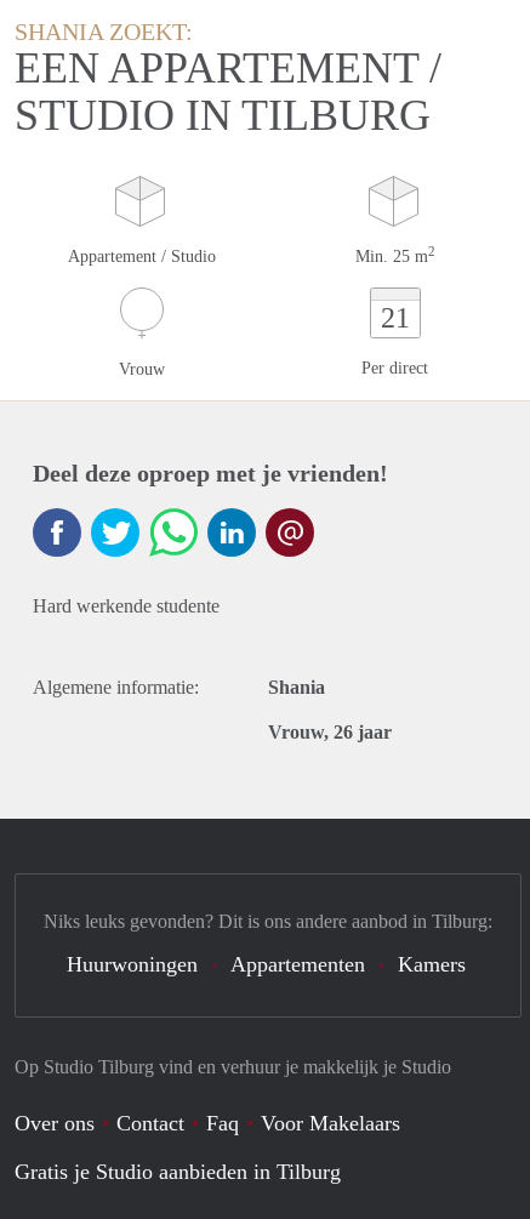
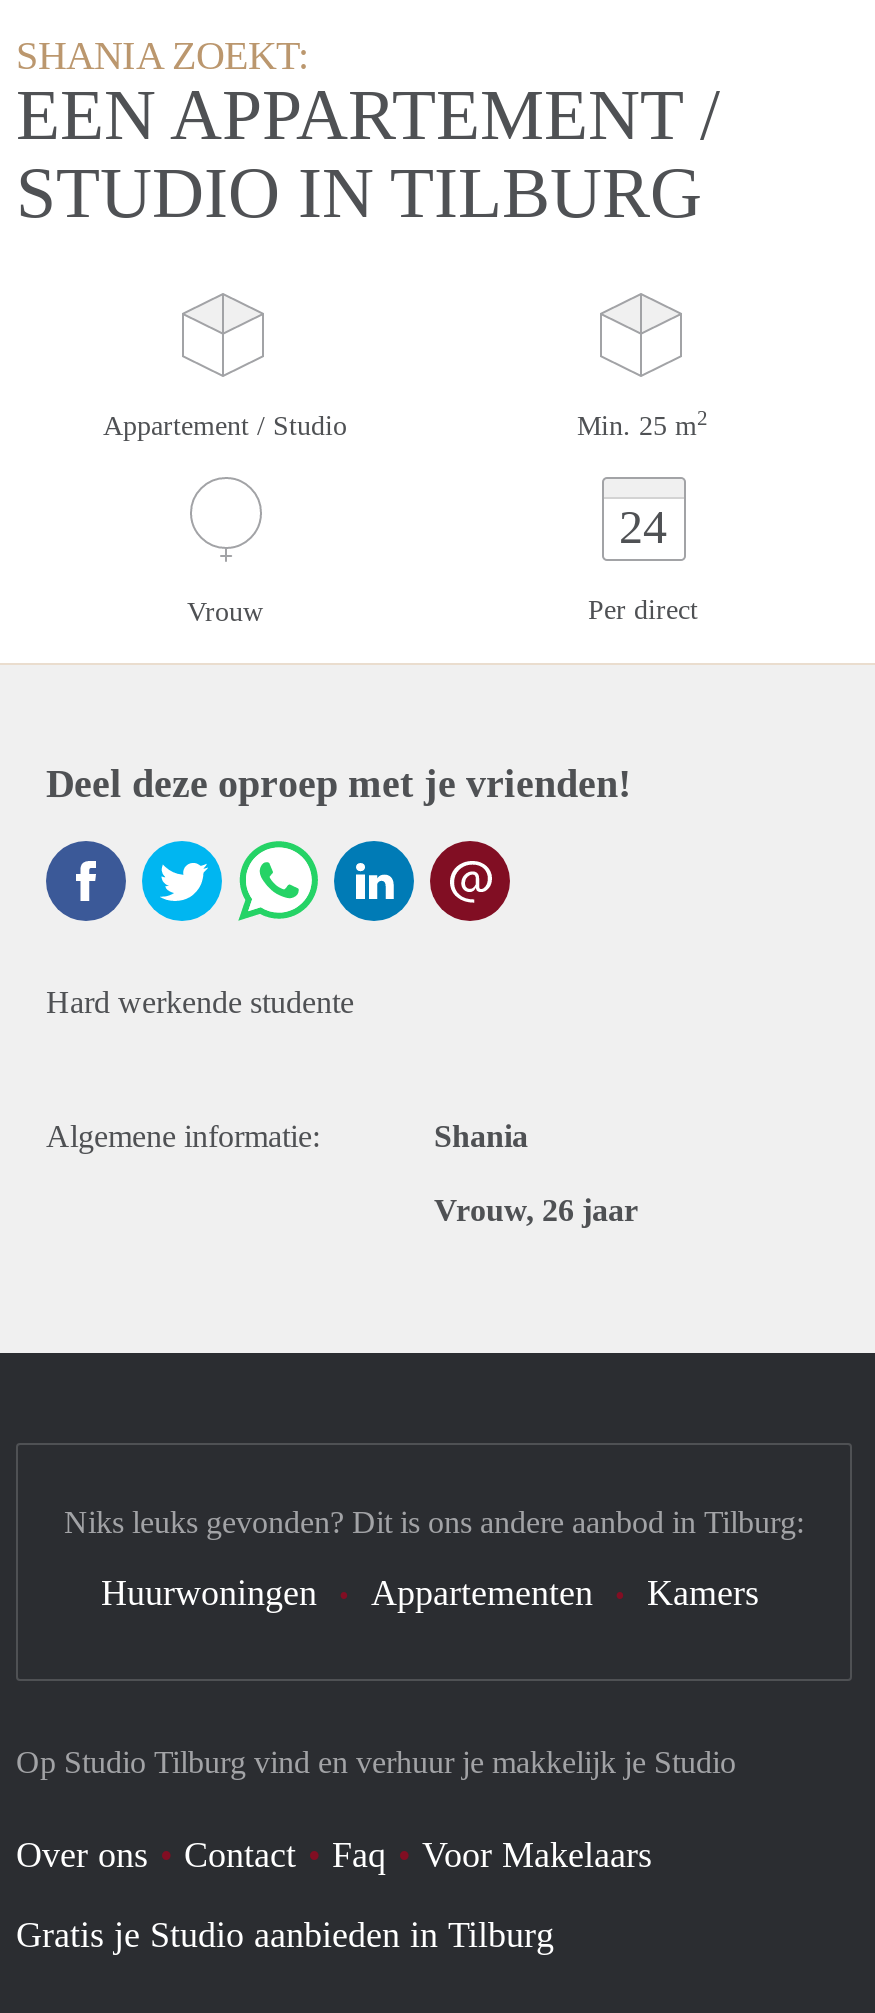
- 21
+ 24
